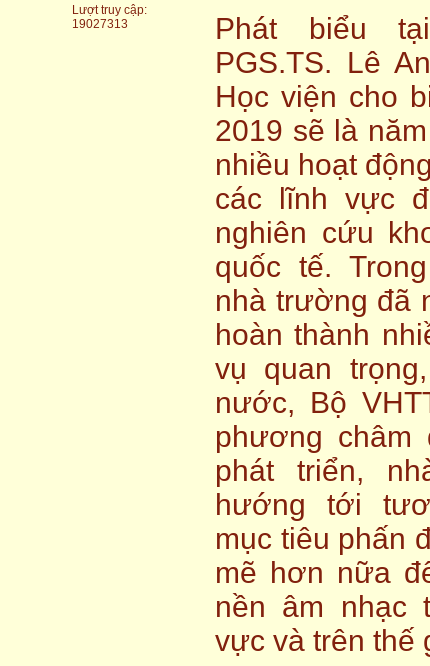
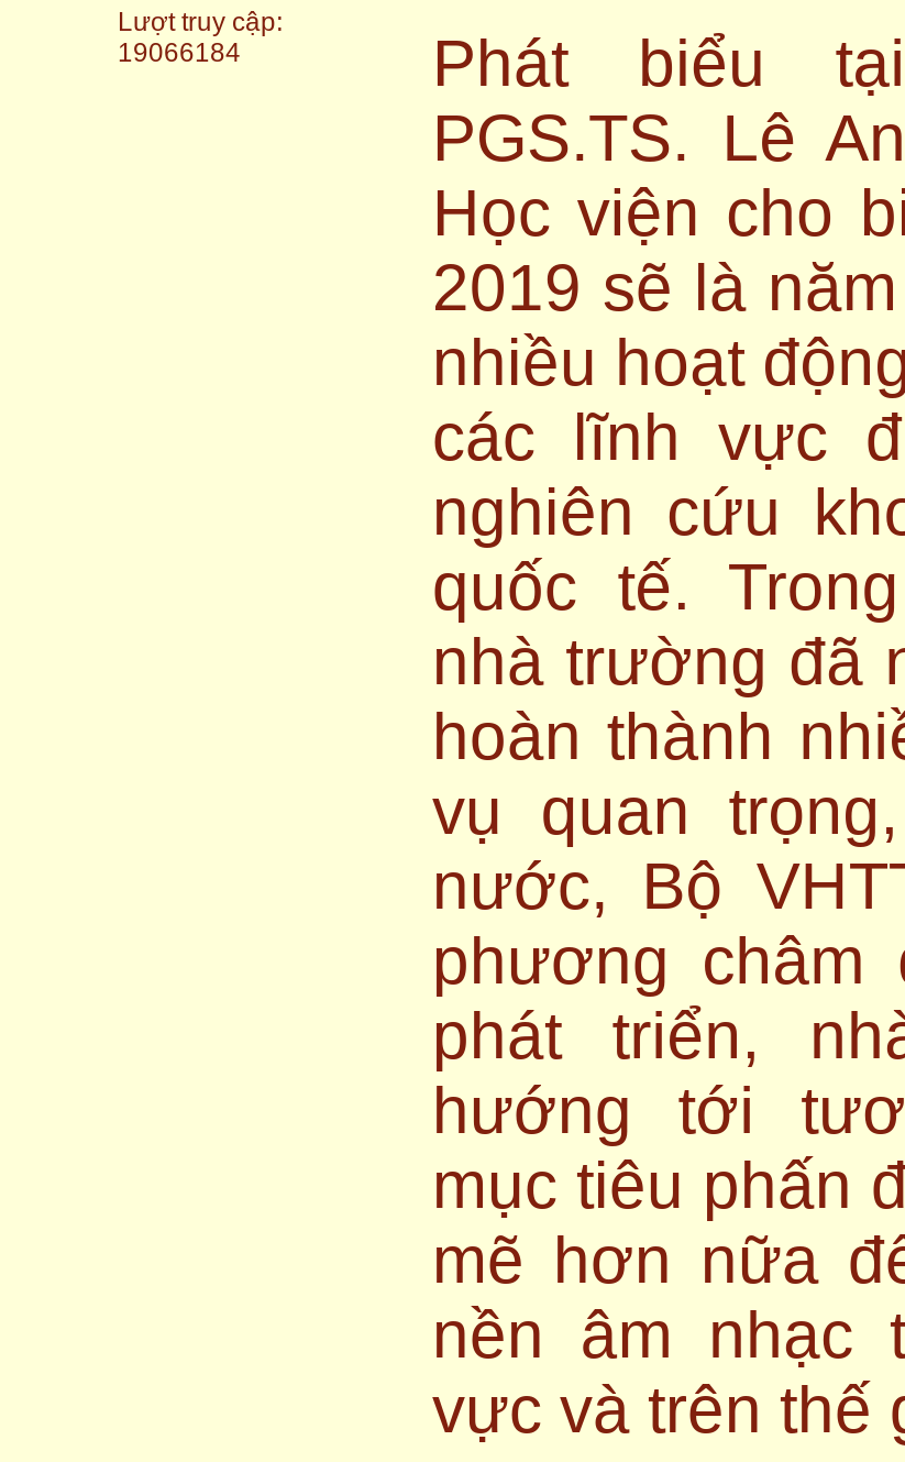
- 19027313
+ 19066184
